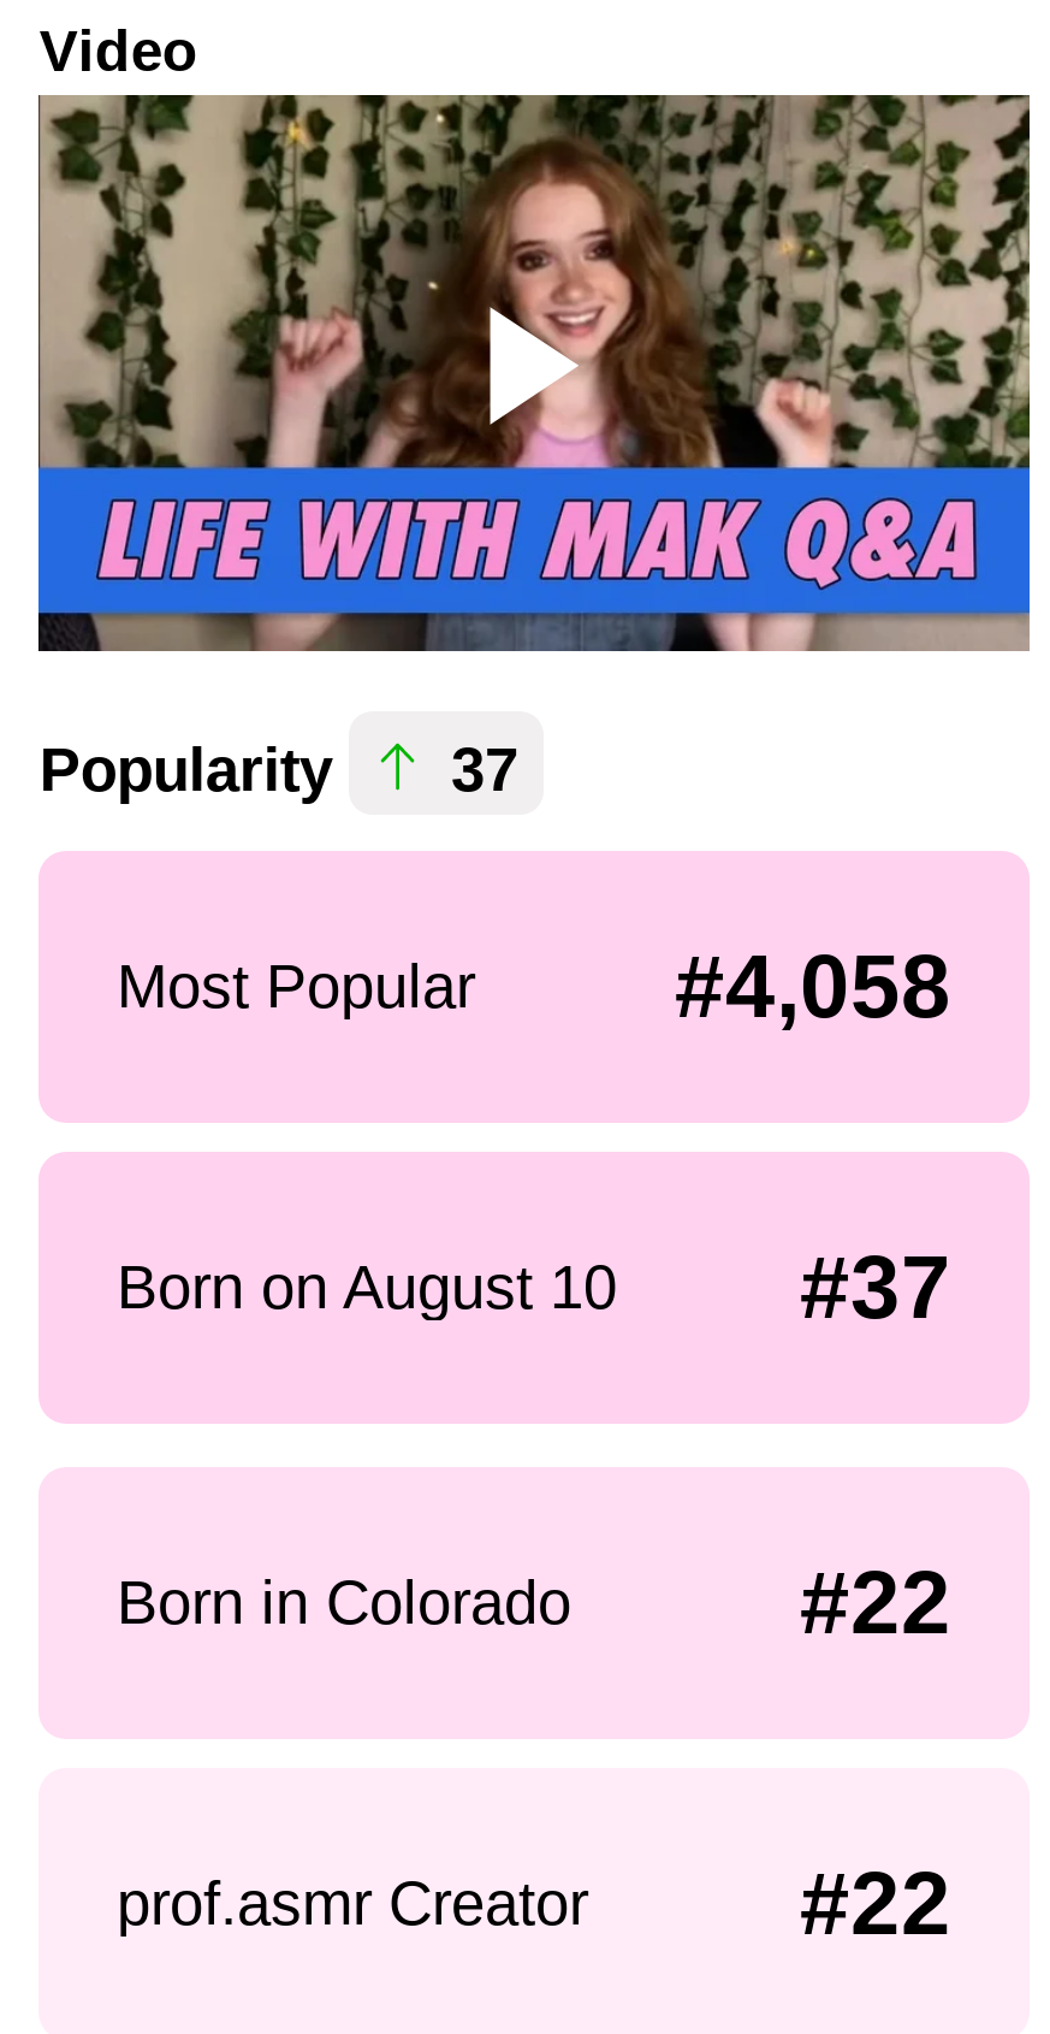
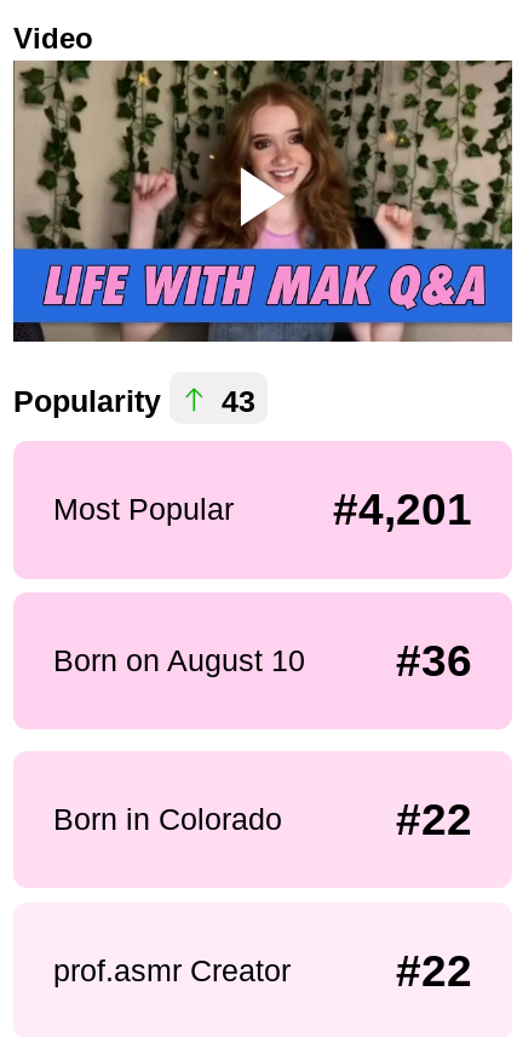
- Popularity 37
+ Popularity 43

- #4,058
+ #4,201

- #37
+ #36
